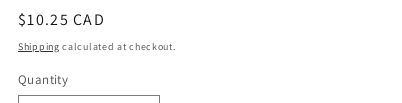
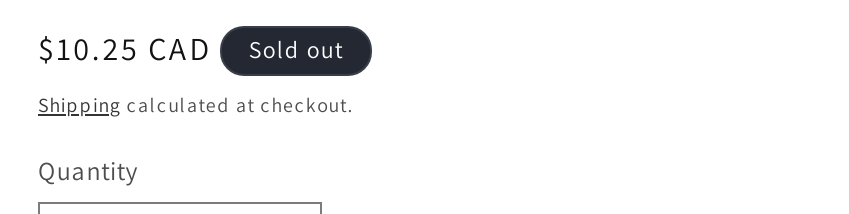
+ Sold out
